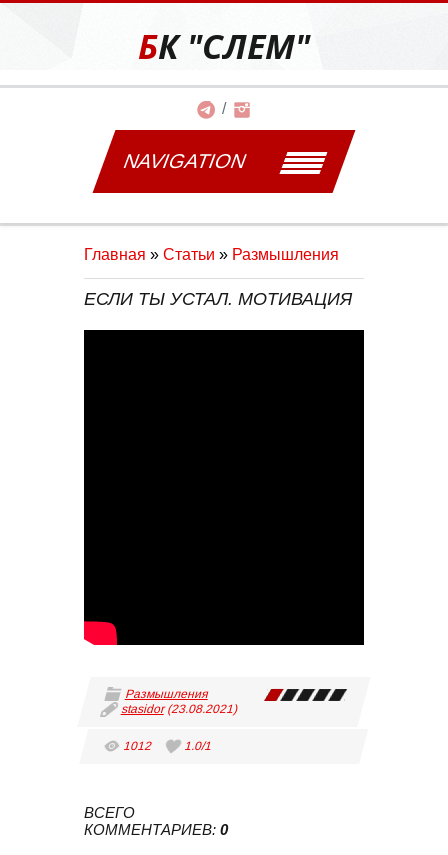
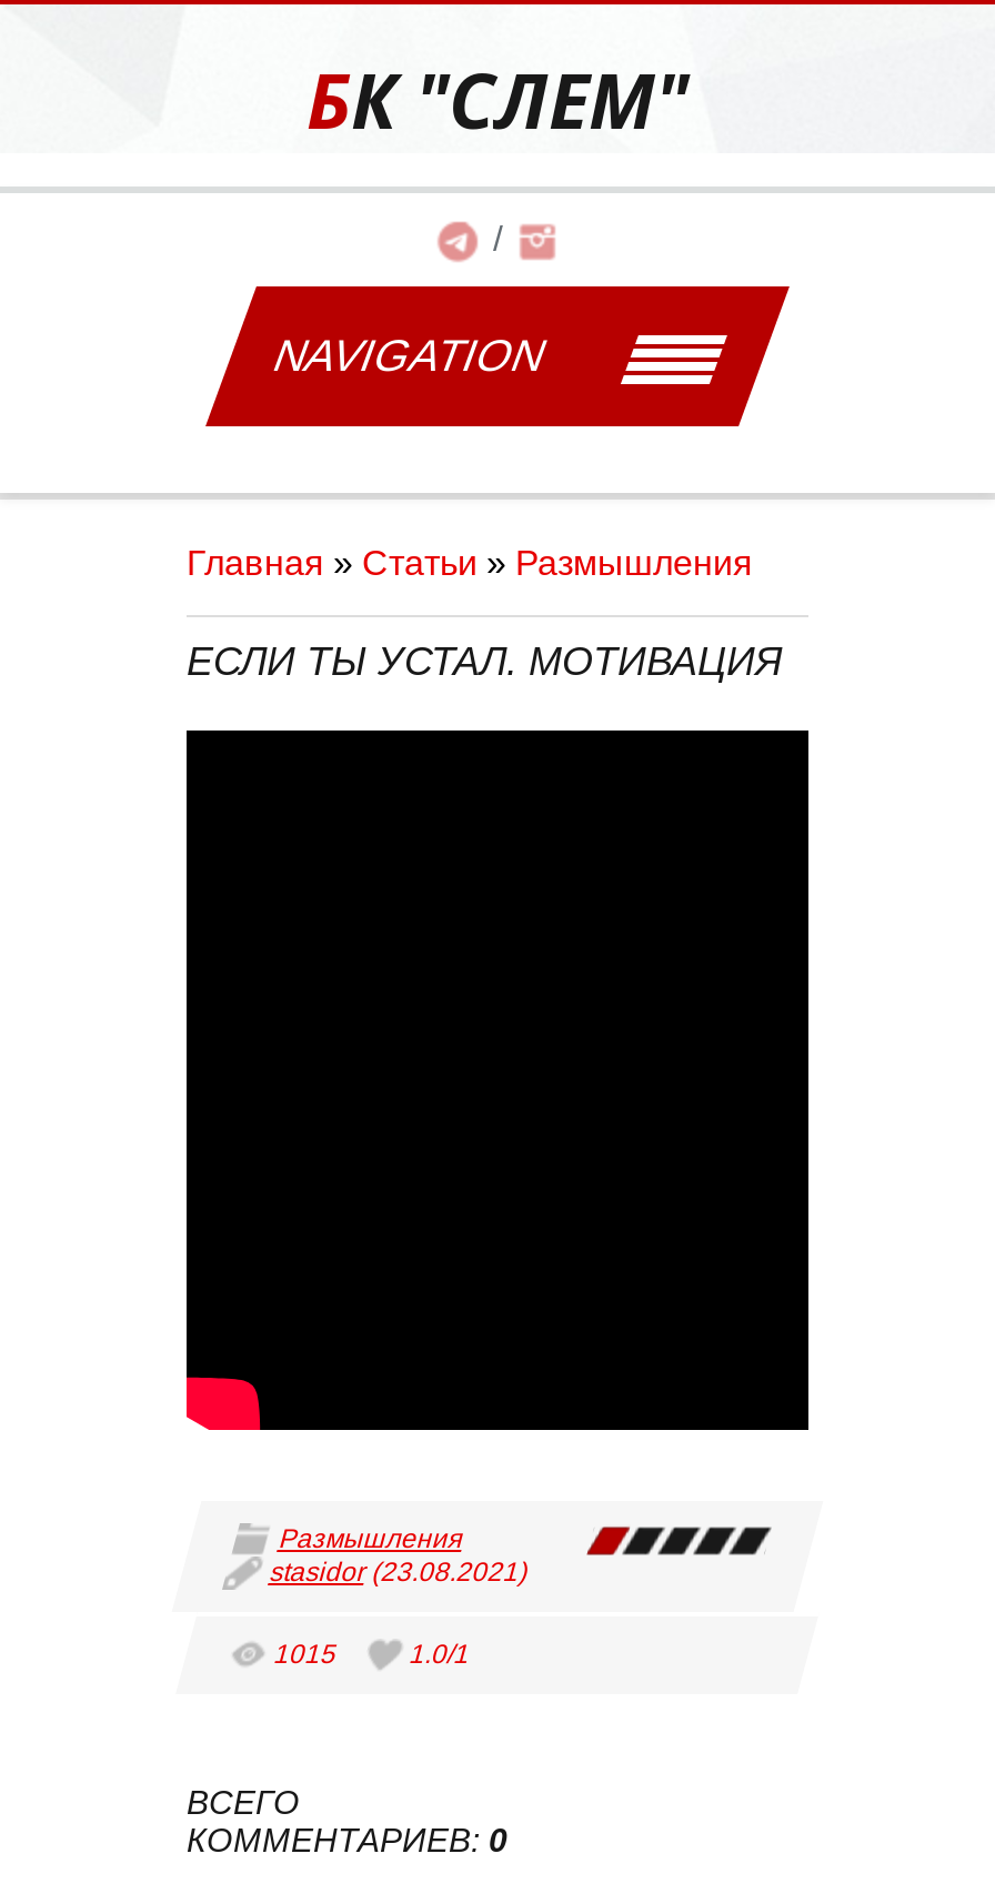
- 1012
+ 1015
